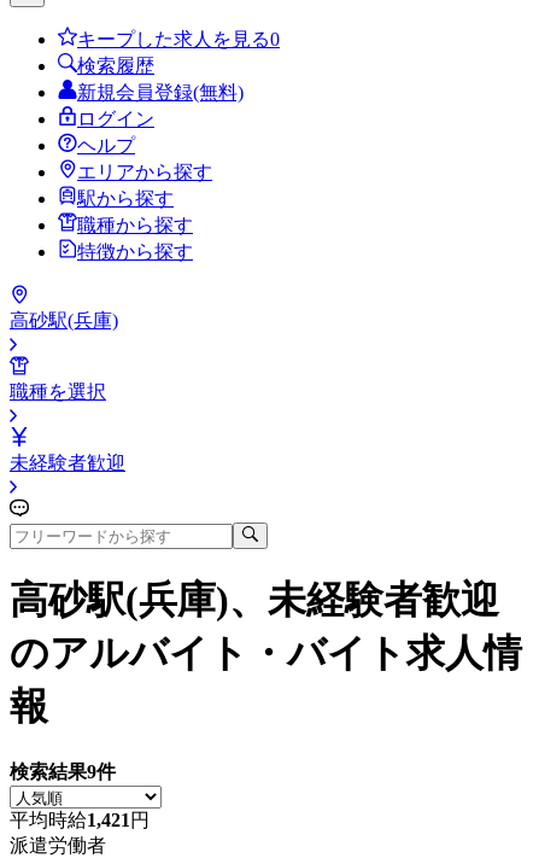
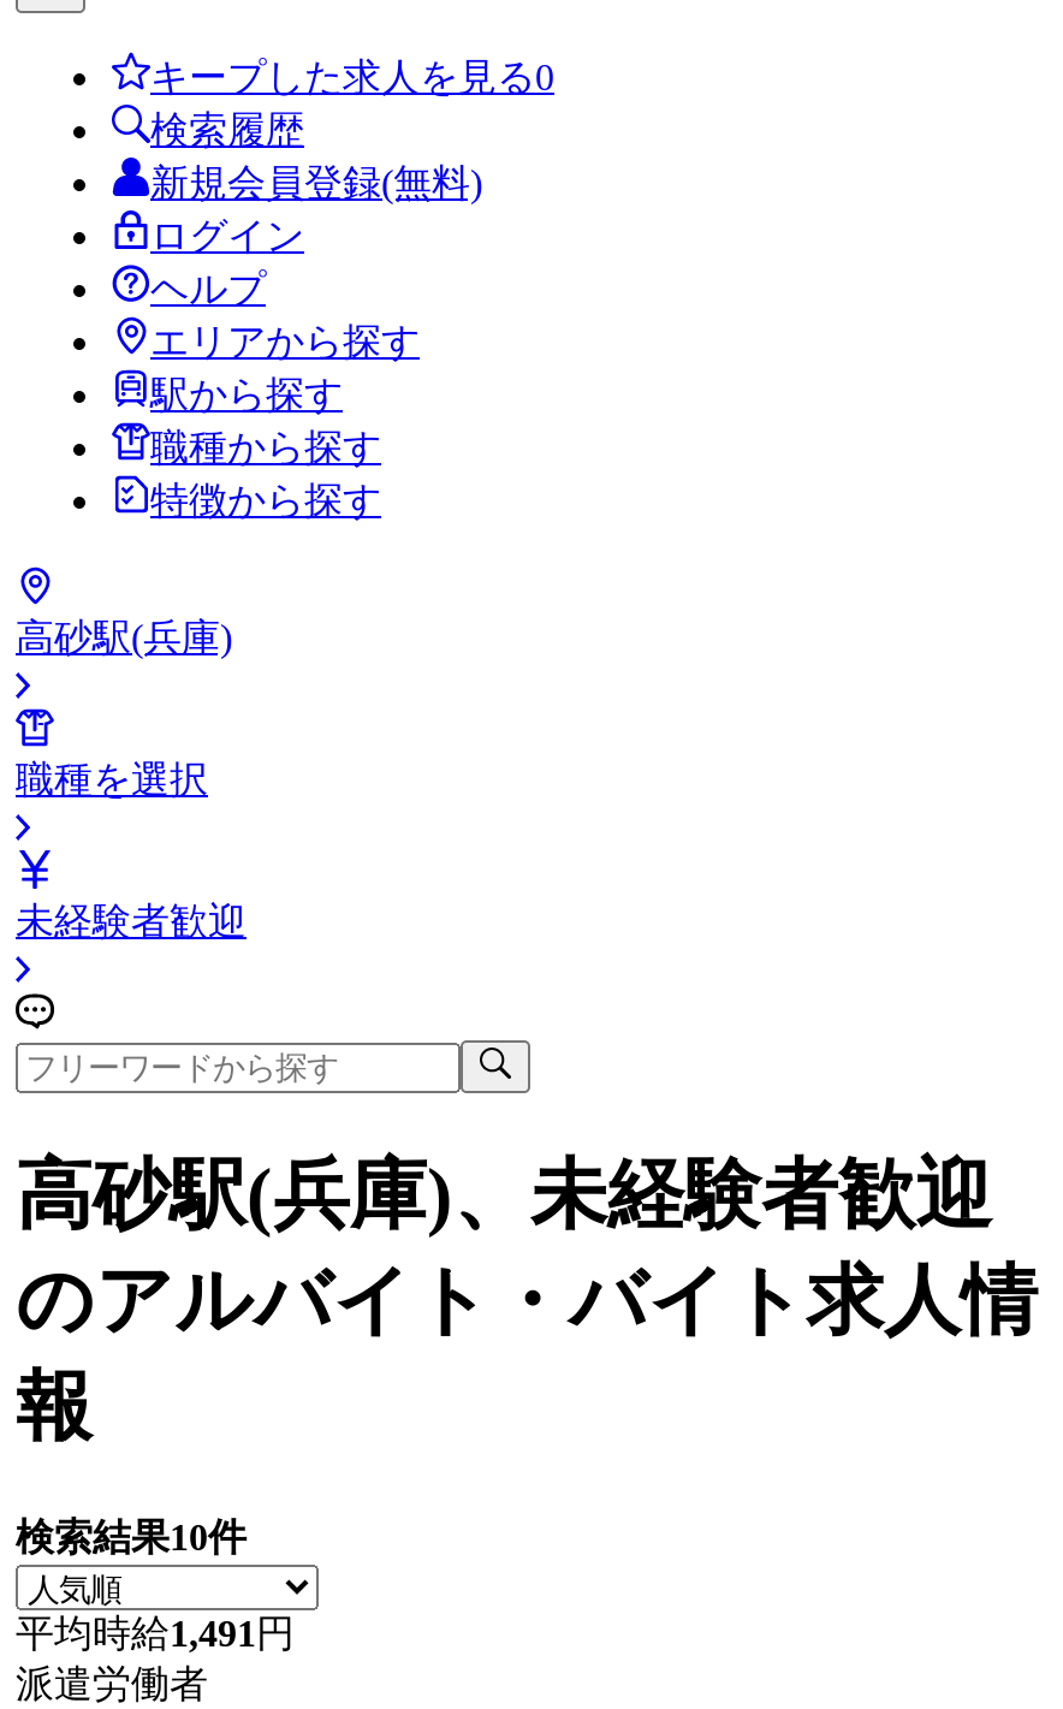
- 検索結果9件
+ 検索結果10件

- 平均時給1,421円
+ 平均時給1,491円
